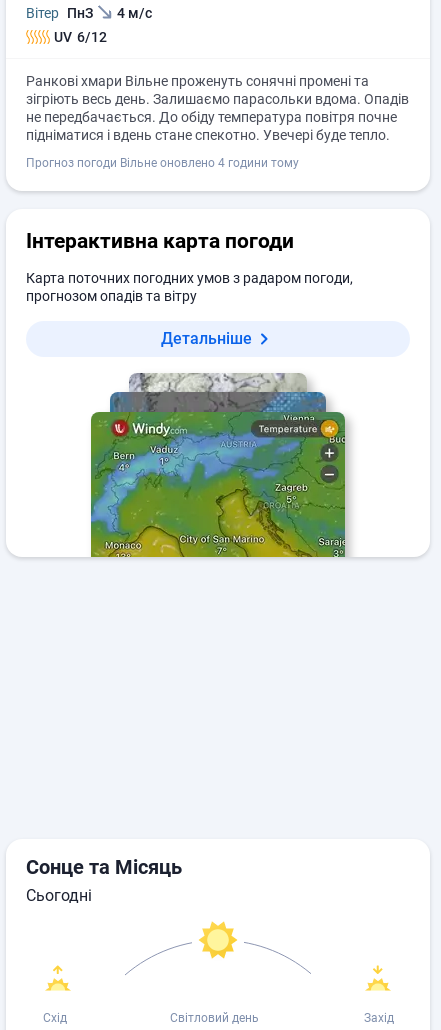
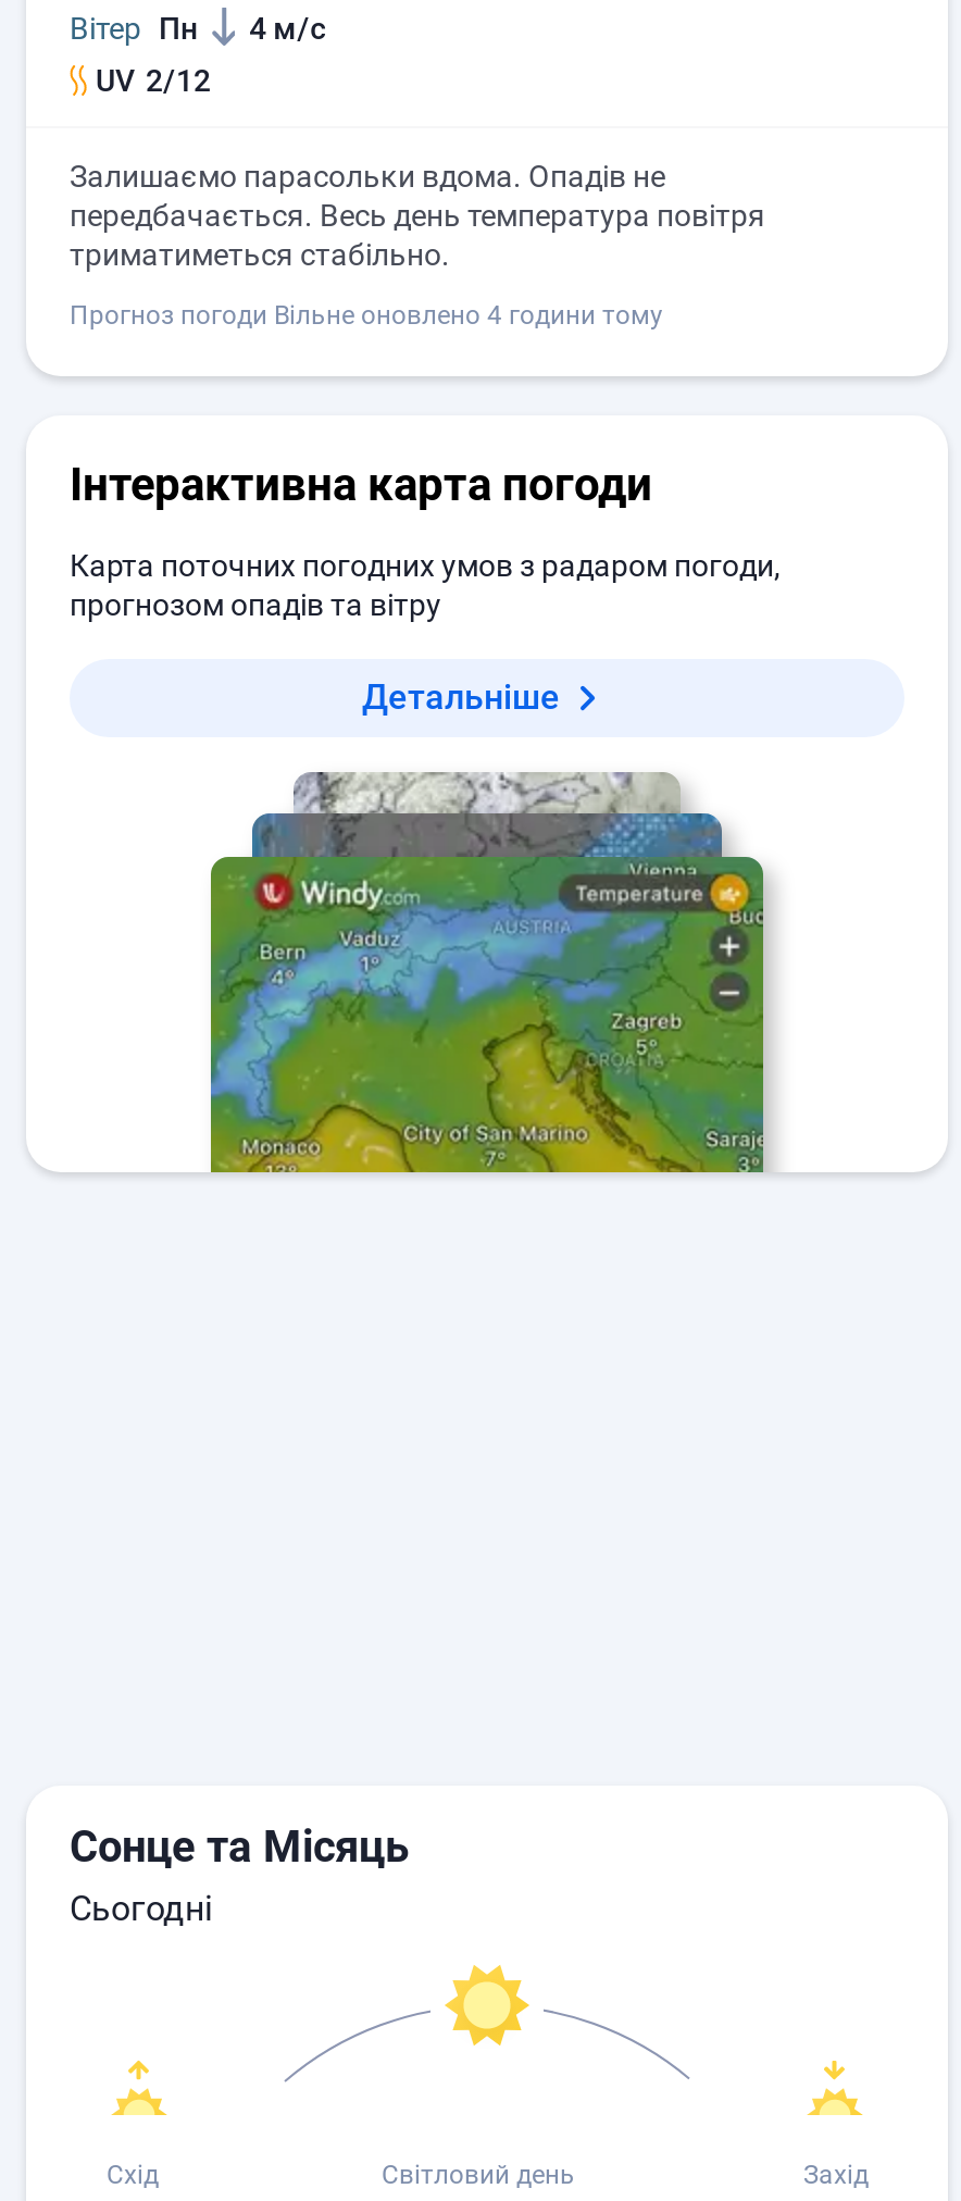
- Вітер ПнЗ
+ Вітер Пн

- UV 6/12
+ UV 2/12

- Ранкові хмари Вільне проженуть сонячні промені та
- зігріють весь день. Залишаємо парасольки вдома. Опадів
- не передбачається. До обіду температура повітря почне
- підніматися і вдень стане спекотно. Увечері буде тепло.
+ Залишаємо парасольки вдома. Опадів не
+ передбачається. Весь день температура повітря
+ триматиметься стабільно.
